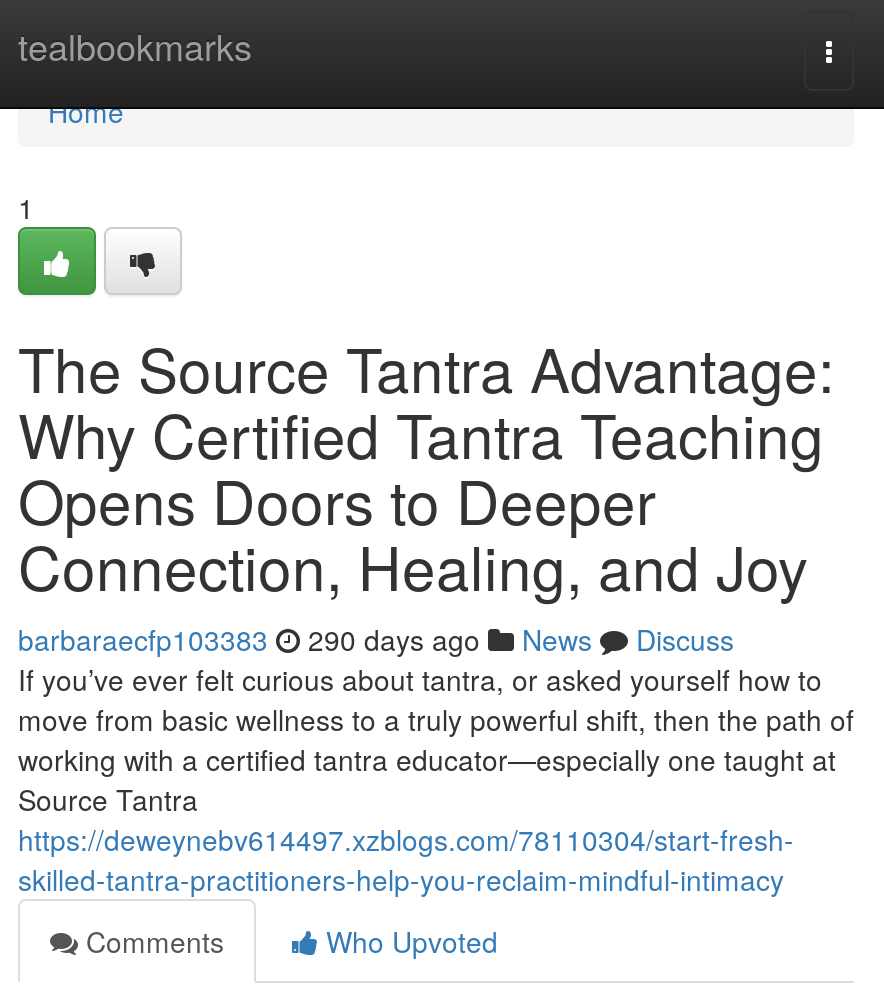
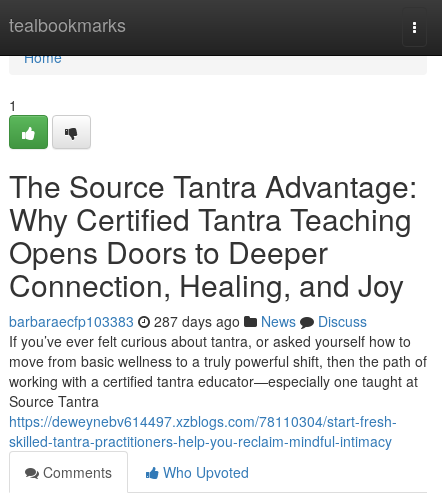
- barbaraecfp103383 290 days ago News Discuss
+ barbaraecfp103383 287 days ago News Discuss
